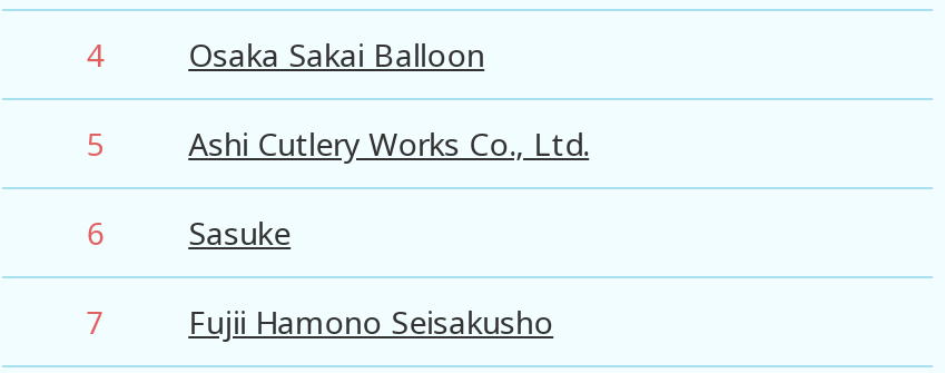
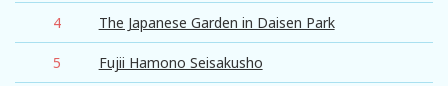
- Osaka Sakai Balloon
+ The Japanese Garden in Daisen Park

- Ashi Cutlery Works Co., Ltd.
- 6
- Sasuke
- 7
